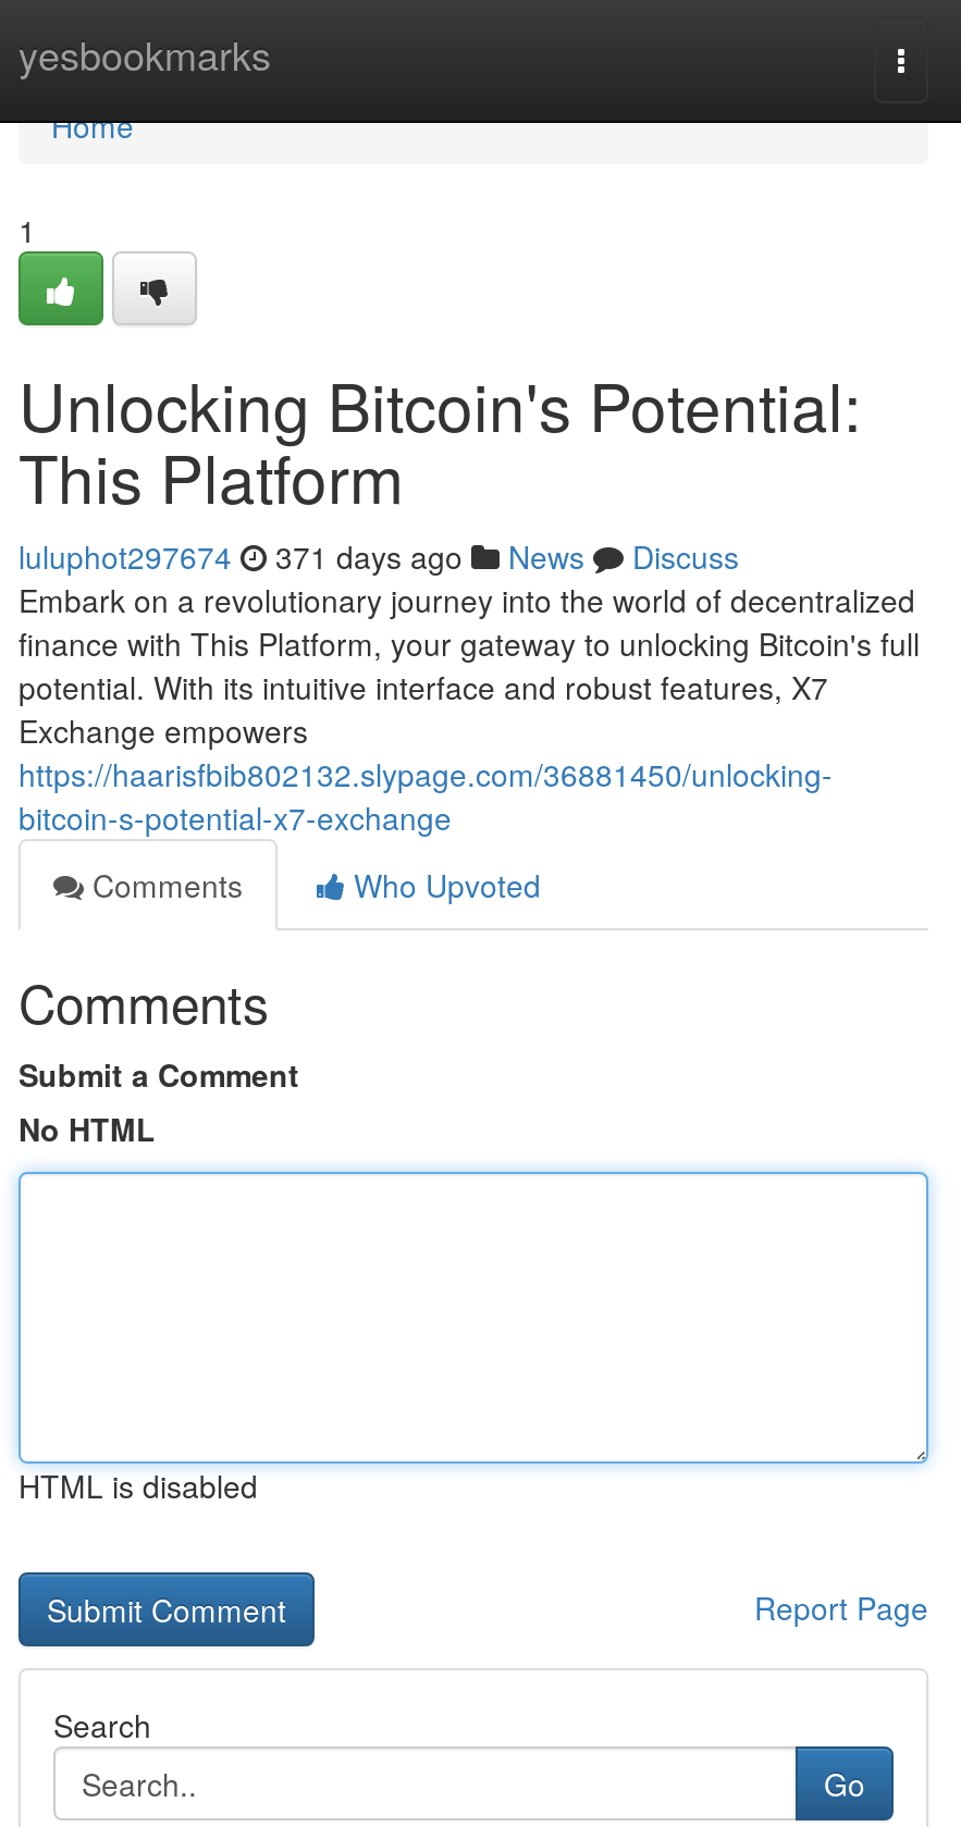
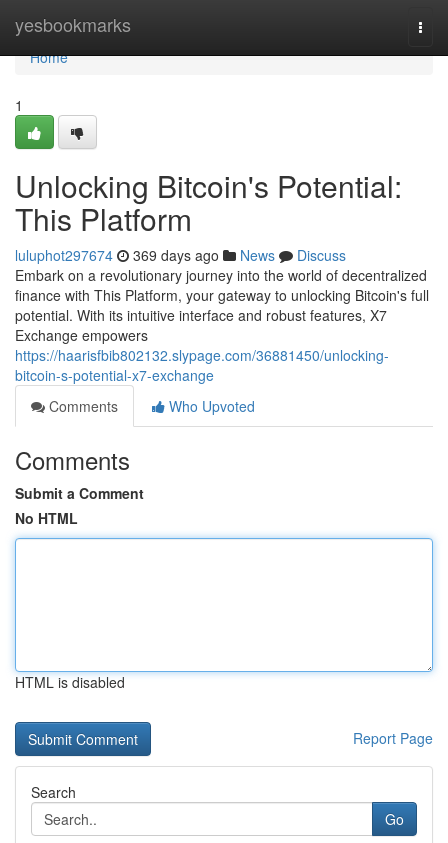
- luluphot297674 371 days ago News Discuss
+ luluphot297674 369 days ago News Discuss
